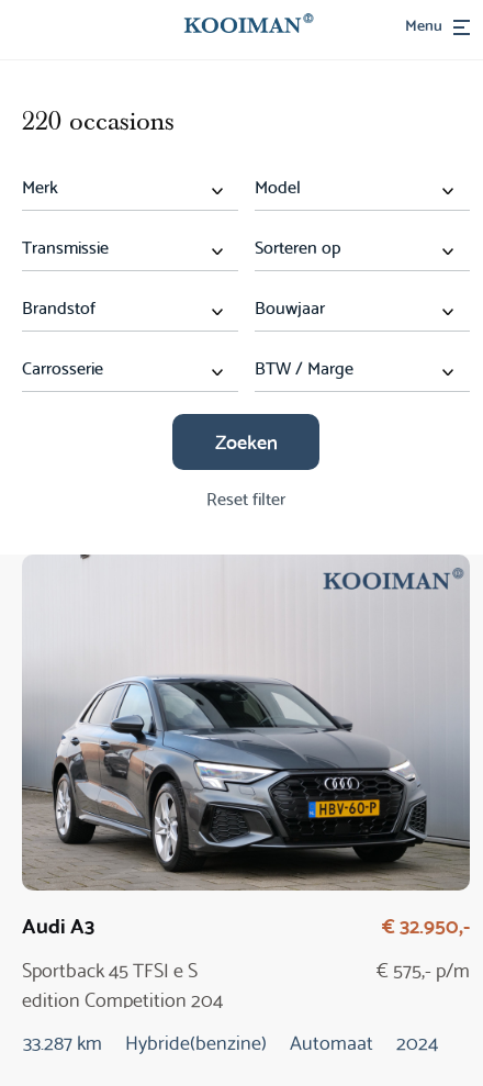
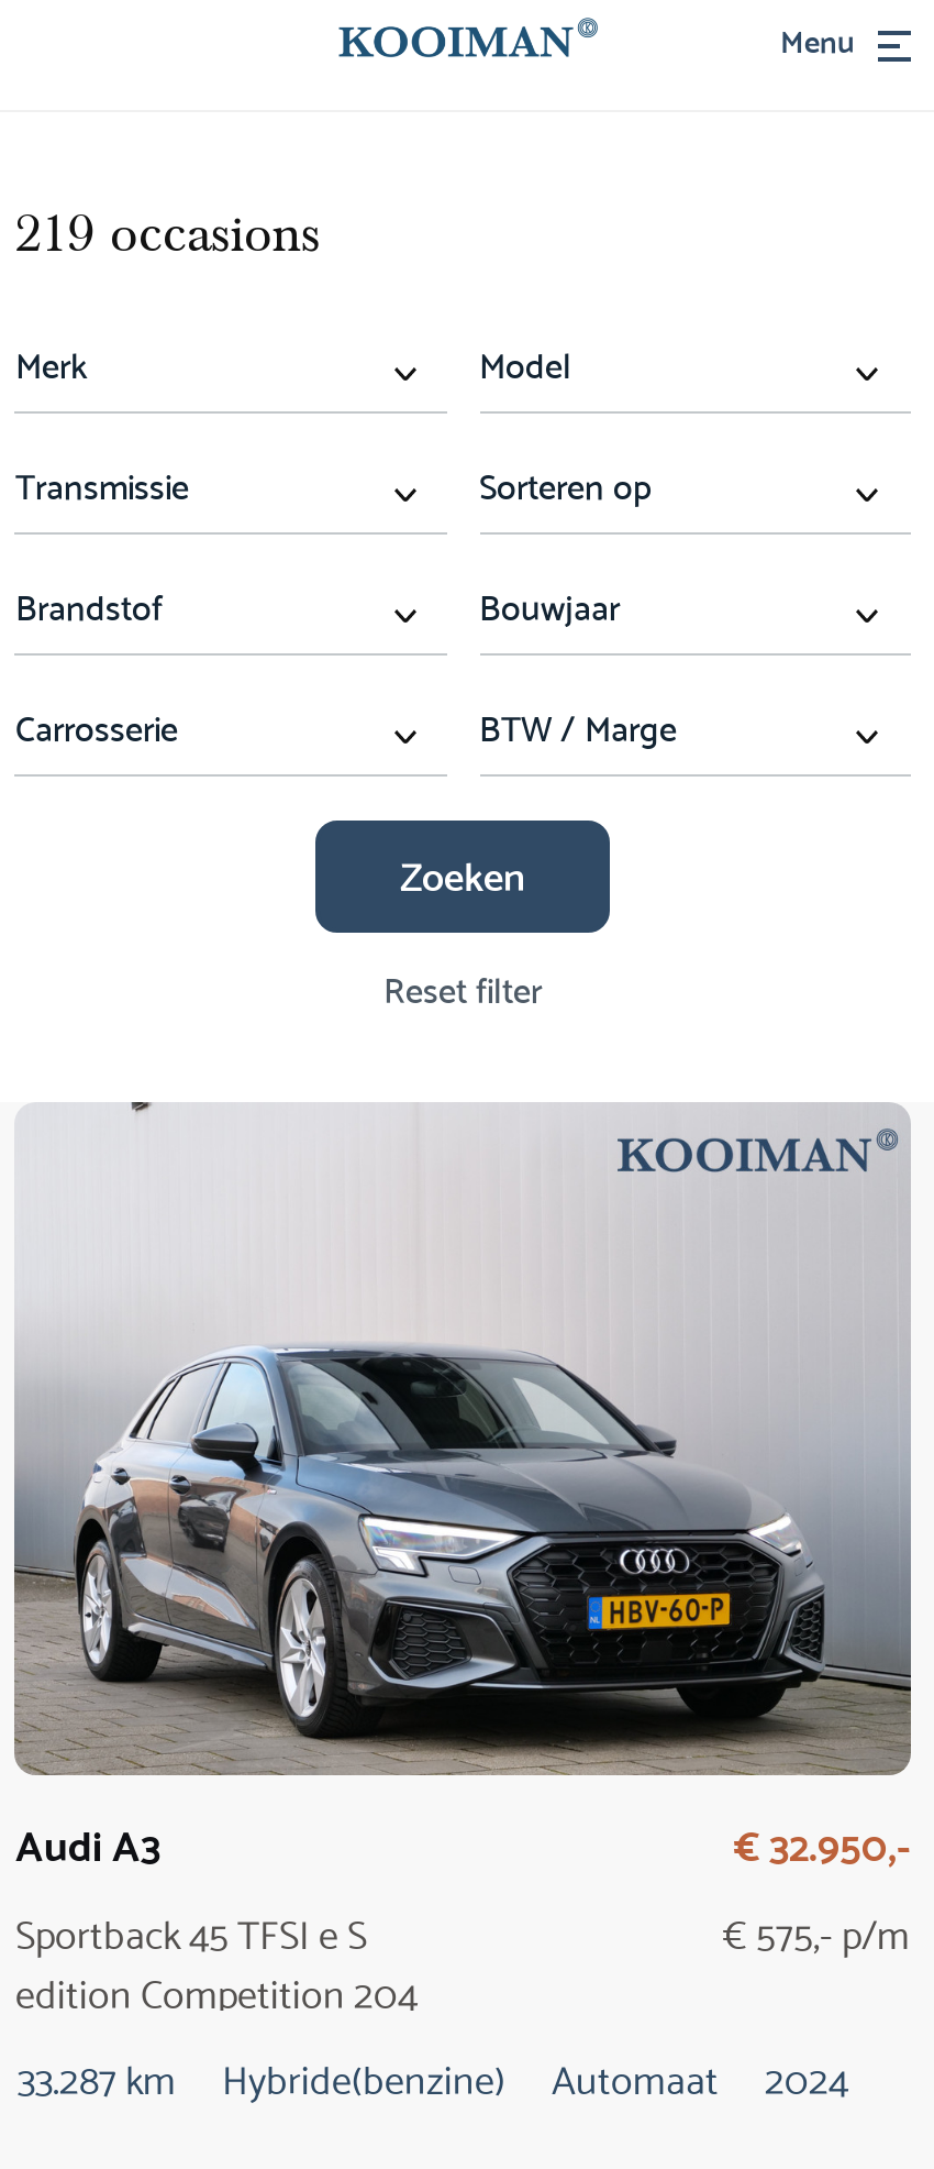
- 220 occasions
+ 219 occasions
